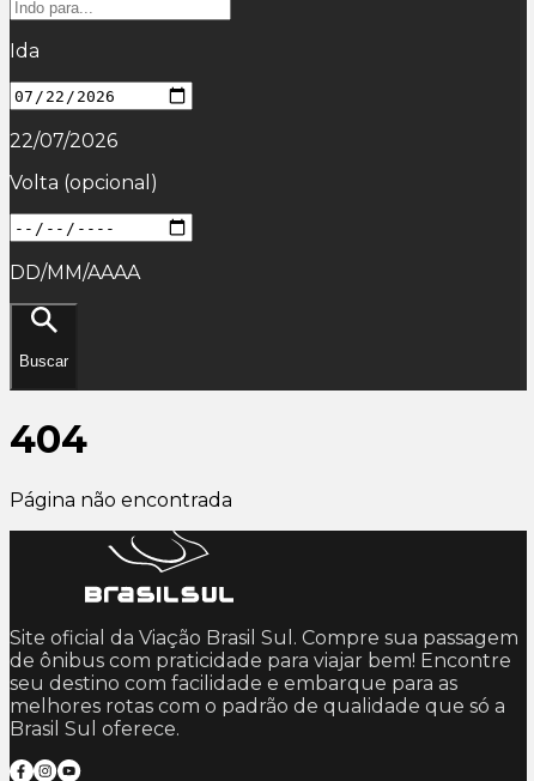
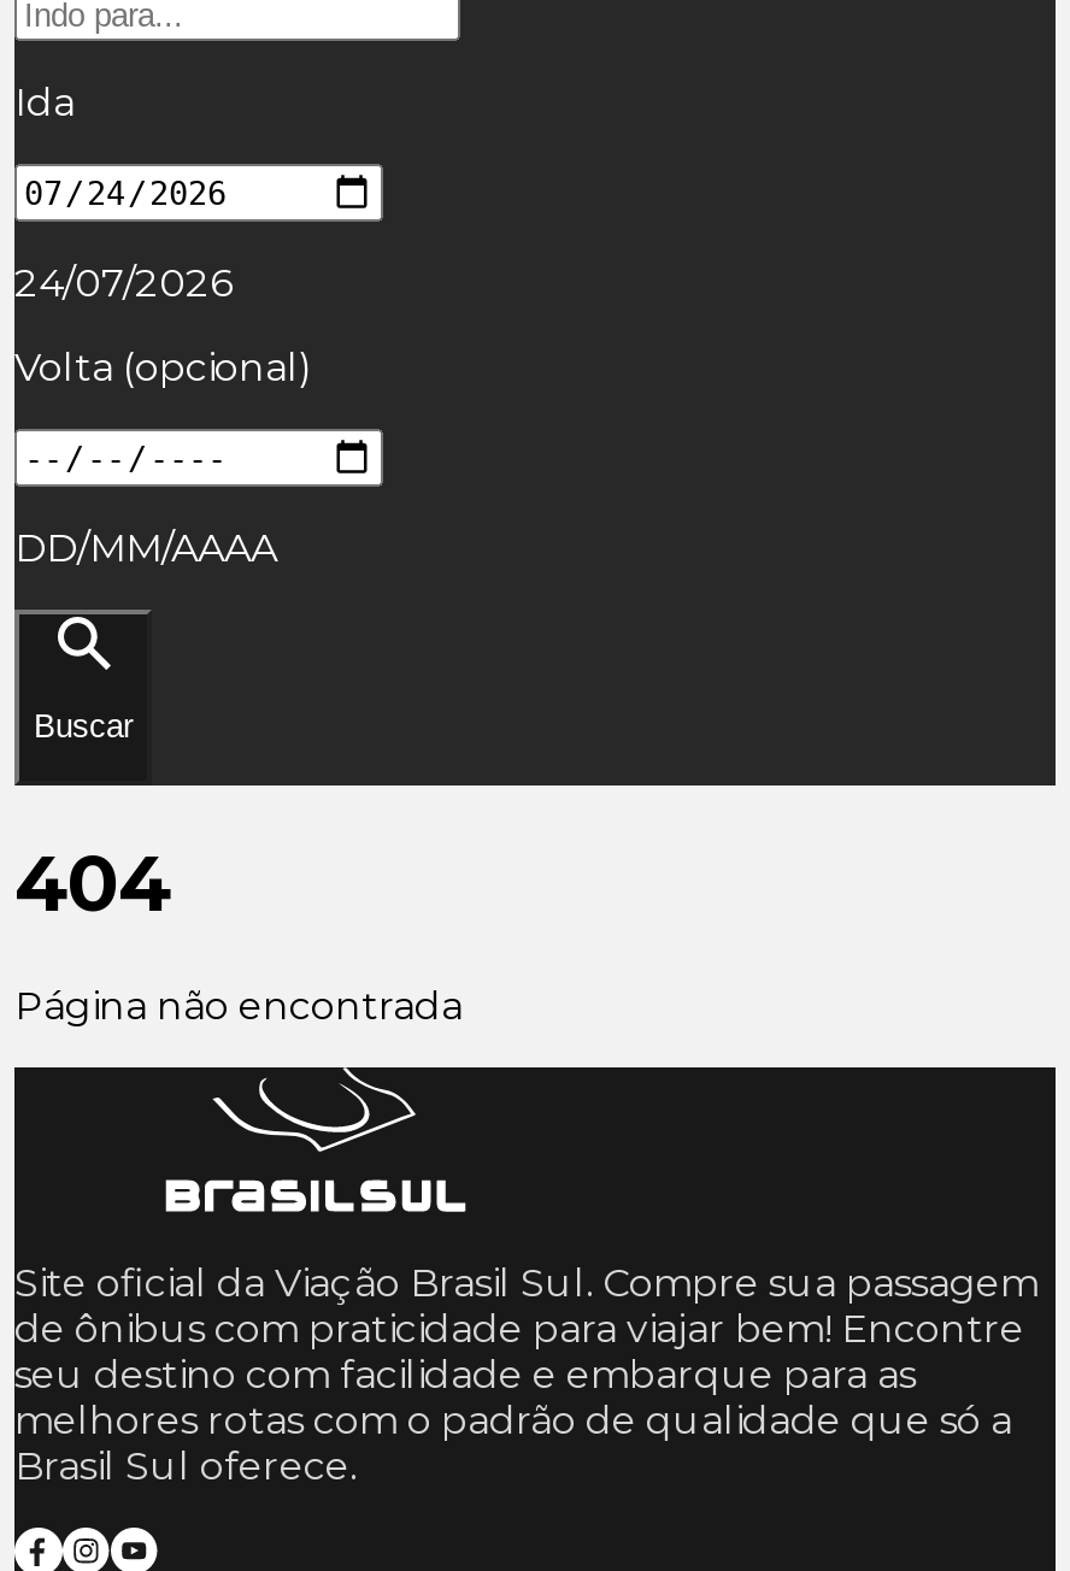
- 22/07/2026
+ 24/07/2026
